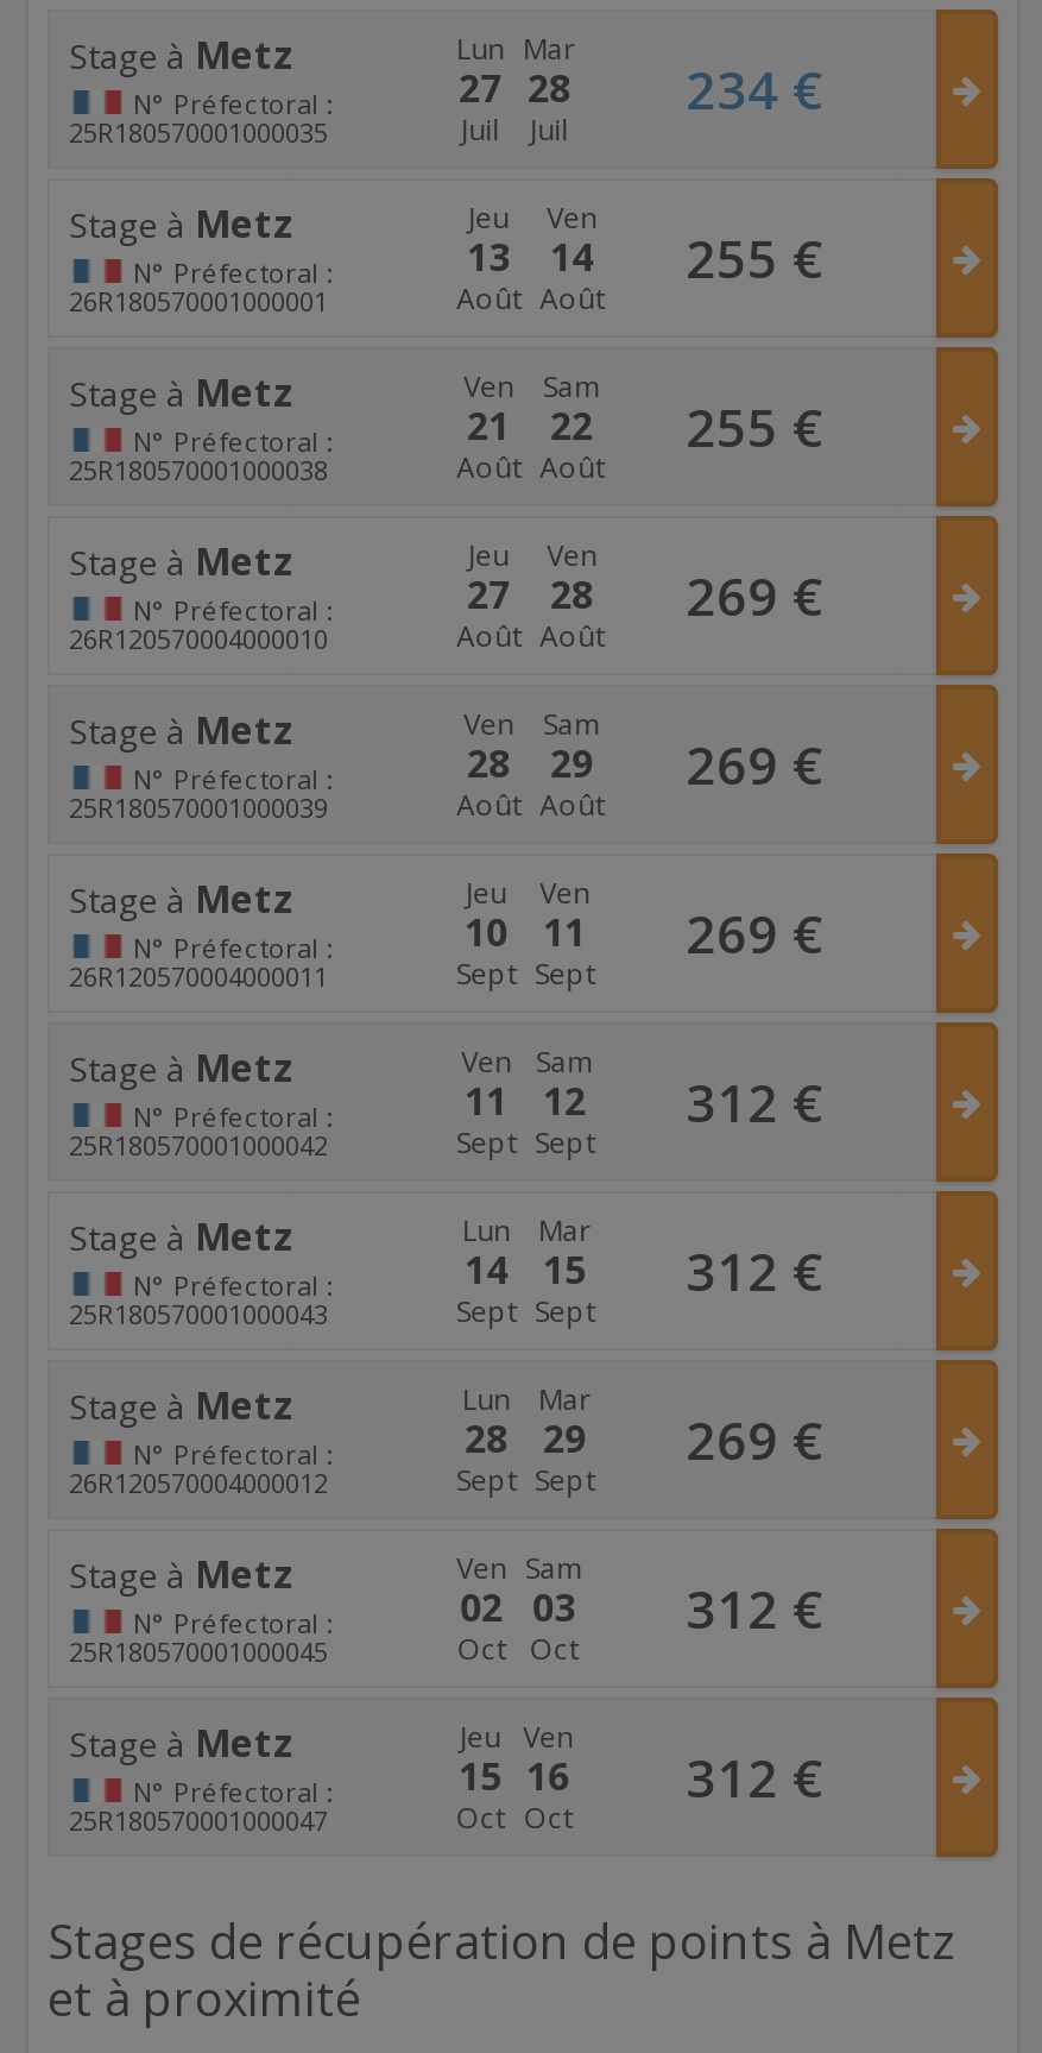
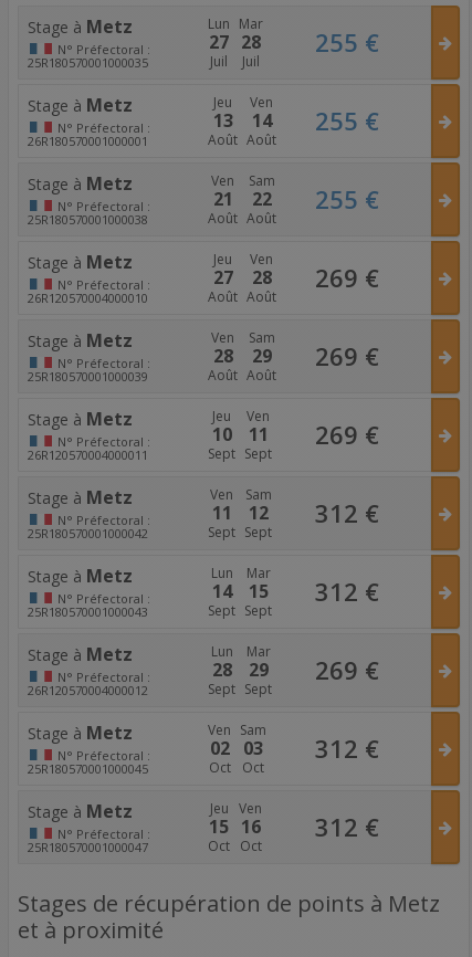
- 234 €
+ 255 €
